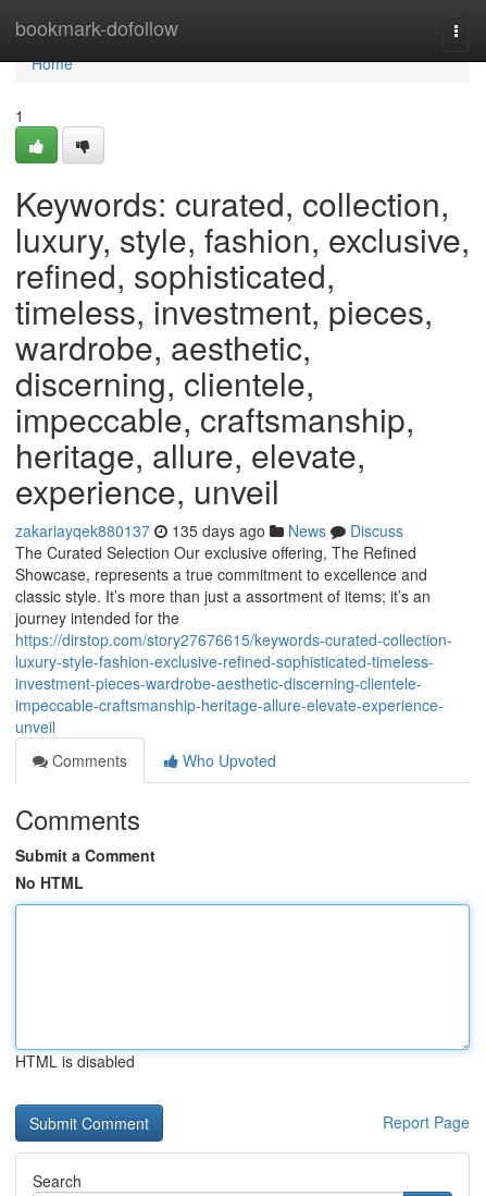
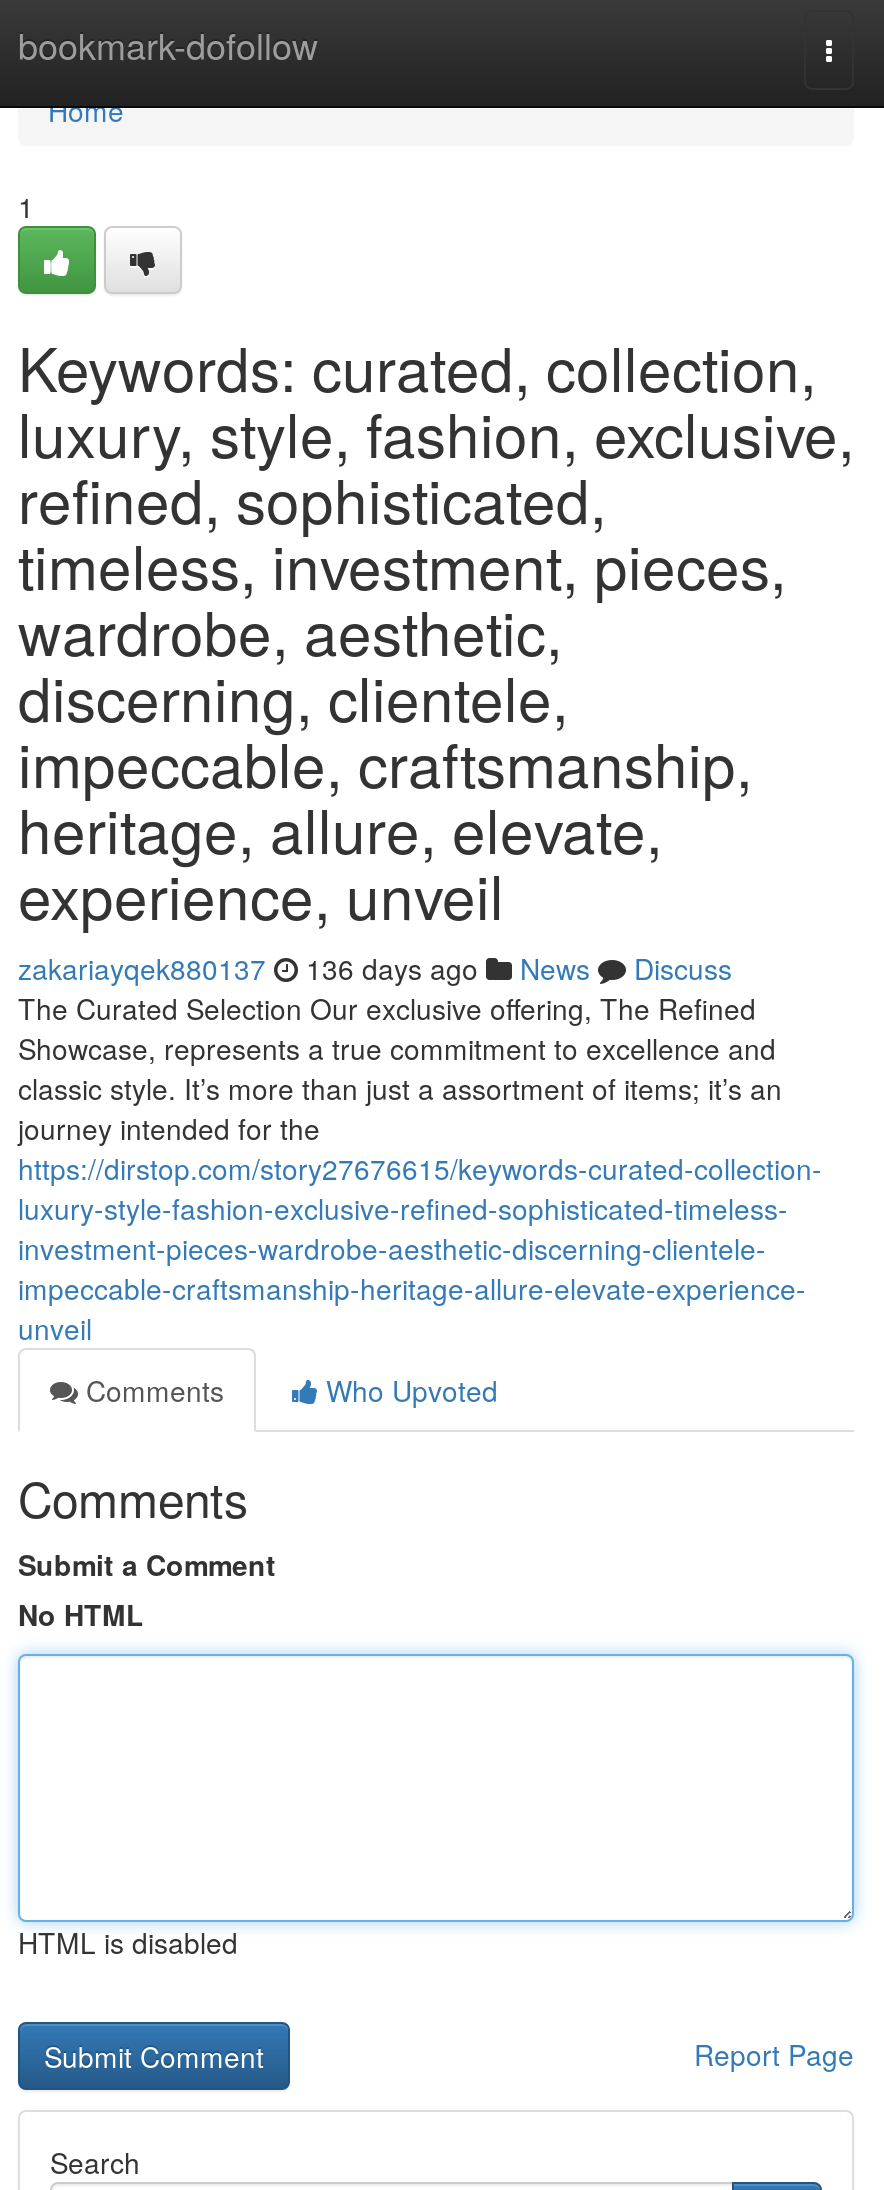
- zakariayqek880137 135 days ago News Discuss
+ zakariayqek880137 136 days ago News Discuss
